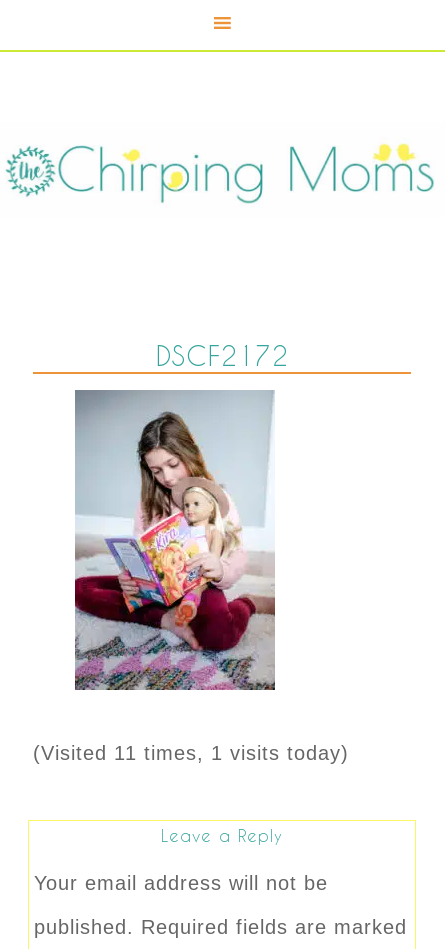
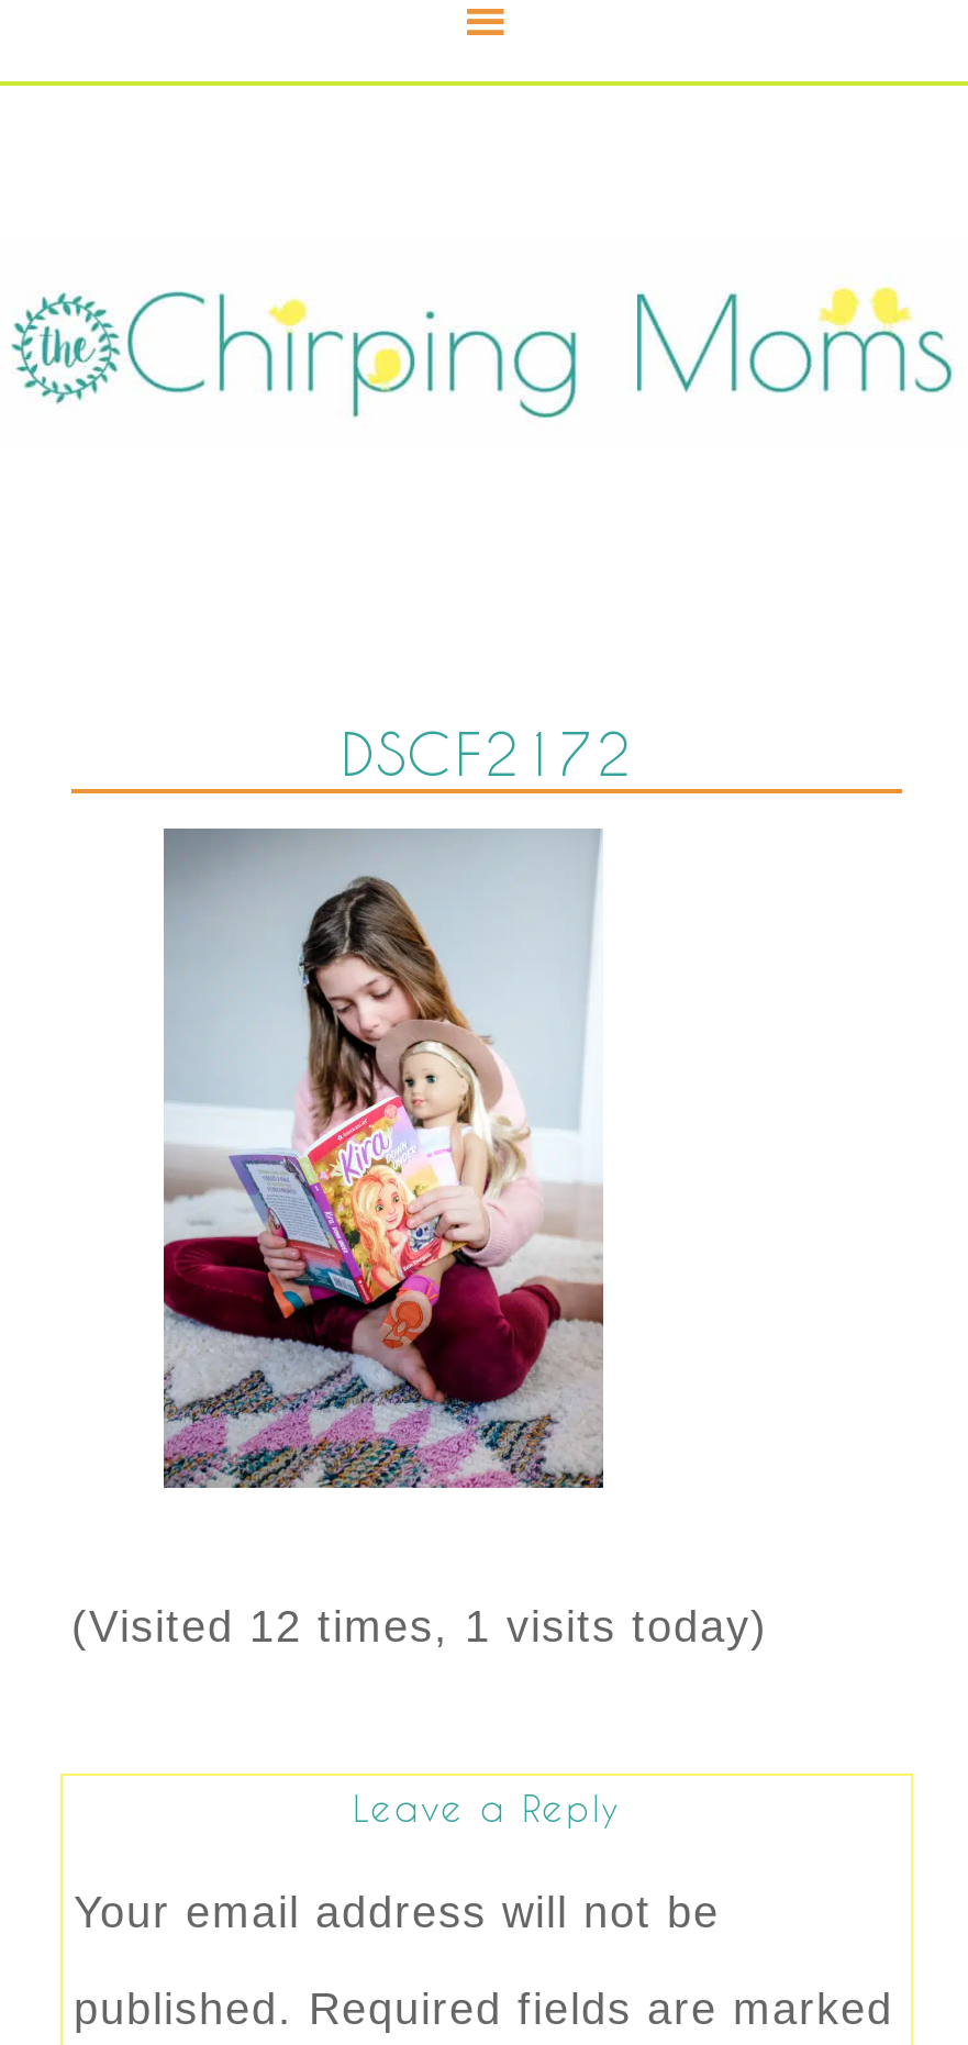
- (Visited 11 times, 1 visits today)
+ (Visited 12 times, 1 visits today)
